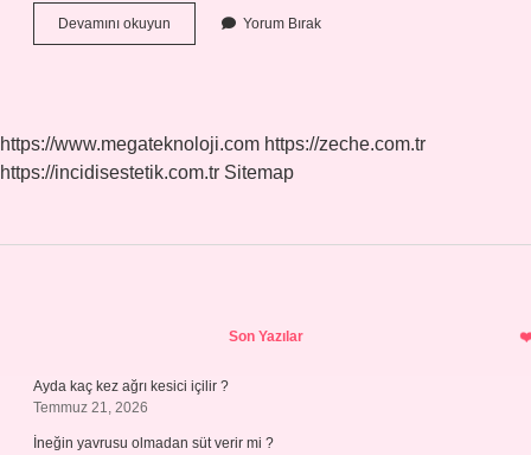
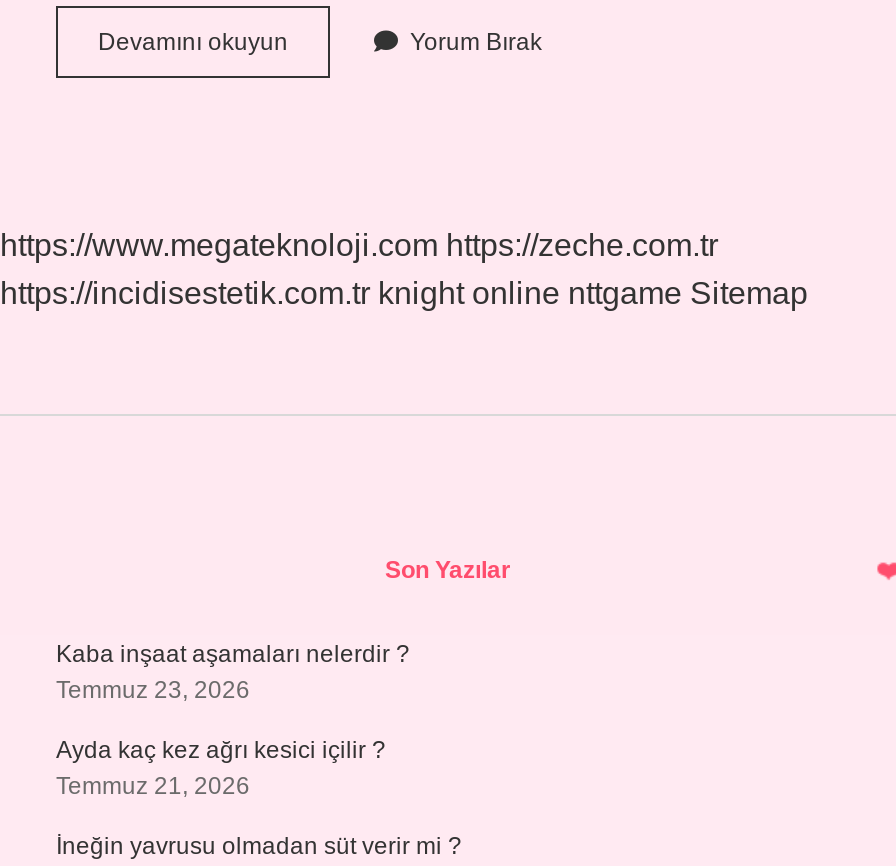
- https://incidisestetik.com.tr Sitemap
+ https://incidisestetik.com.tr knight online nttgame Sitemap

+ Kaba inşaat aşamaları nelerdir ?
+ Temmuz 23, 2026
